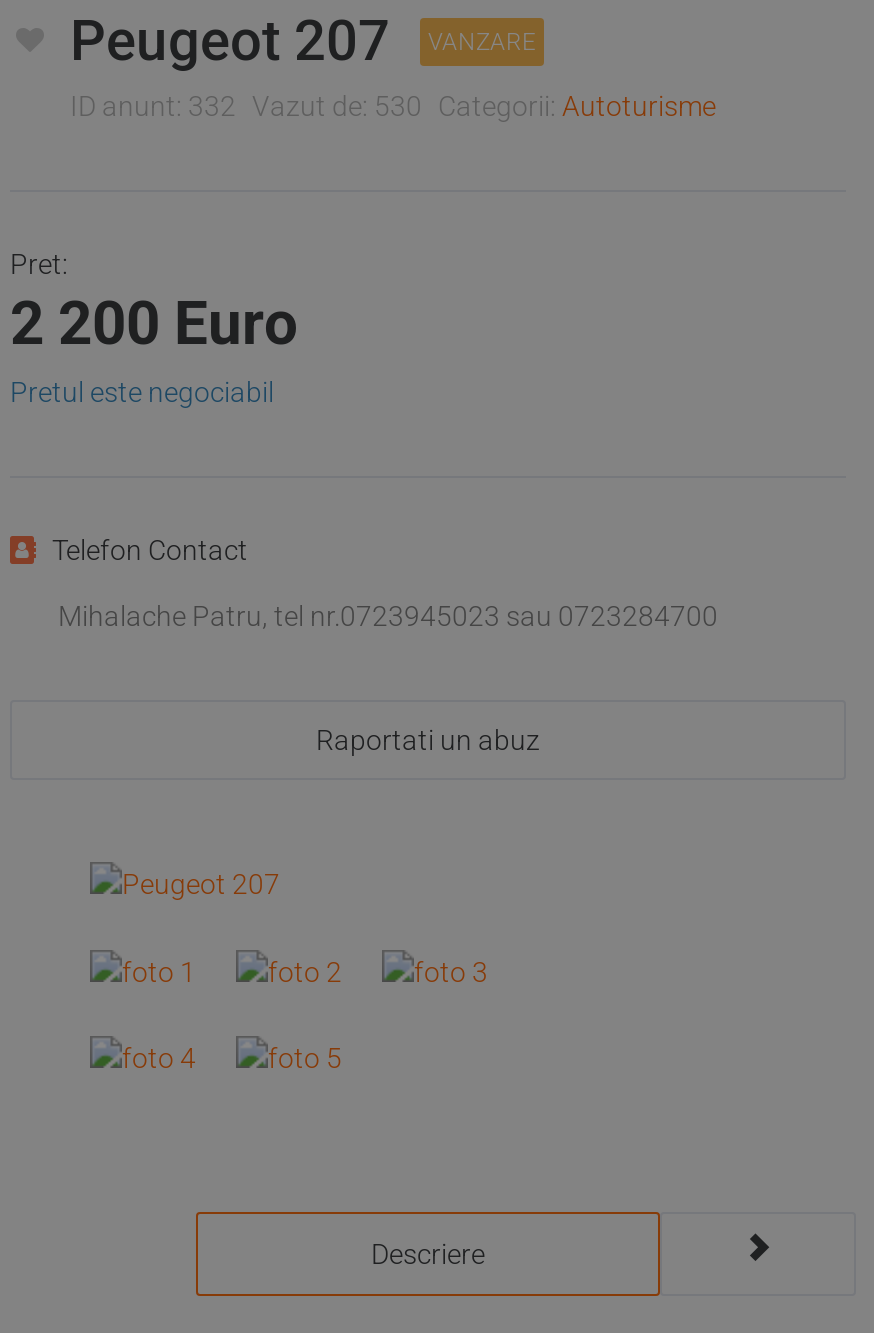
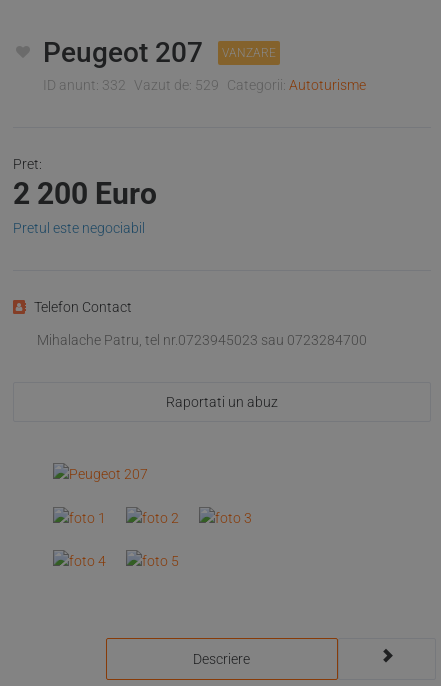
- ID anunt: 332 Vazut de: 530 Categorii: Autoturisme
+ ID anunt: 332 Vazut de: 529 Categorii: Autoturisme
